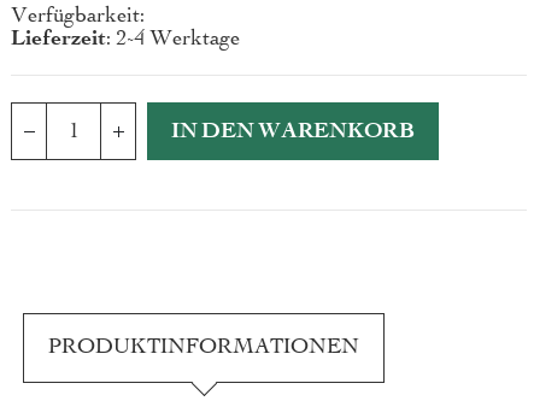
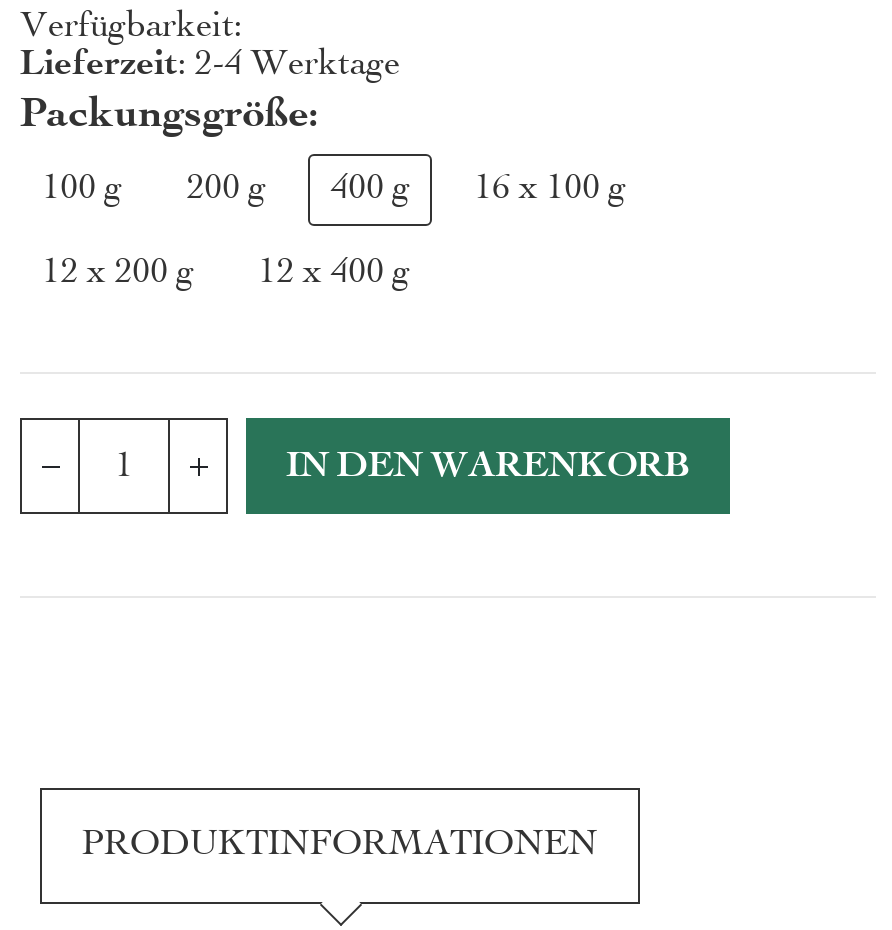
+ Packungsgröße
+ 100 g
+ 200 g
+ 400 g
+ 16 x 100 g
+ 12 x 200 g
+ 12 x 400 g
